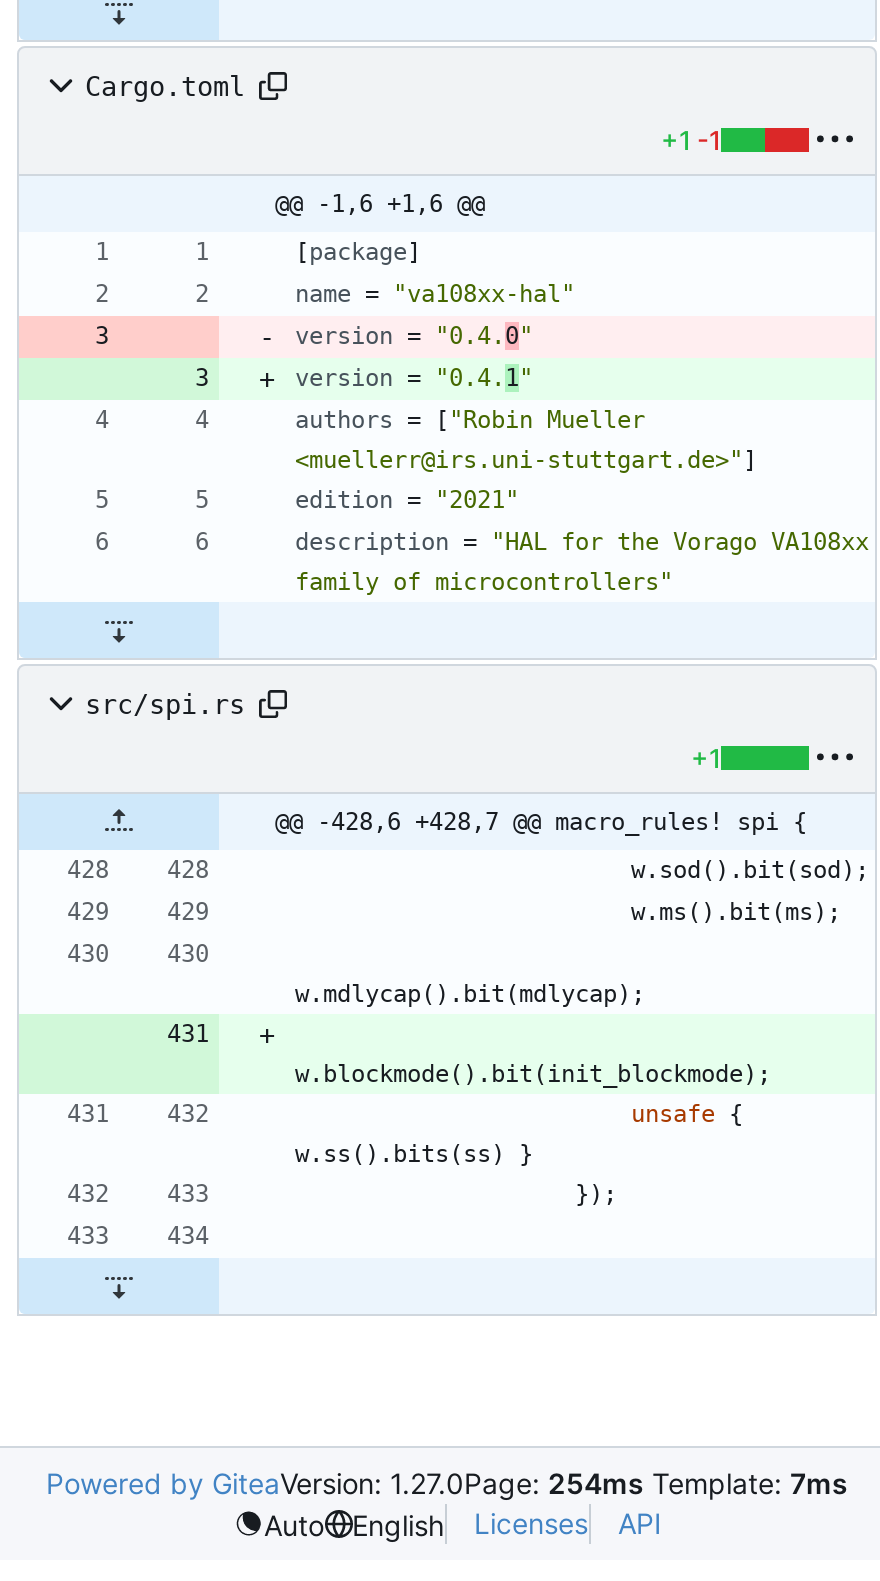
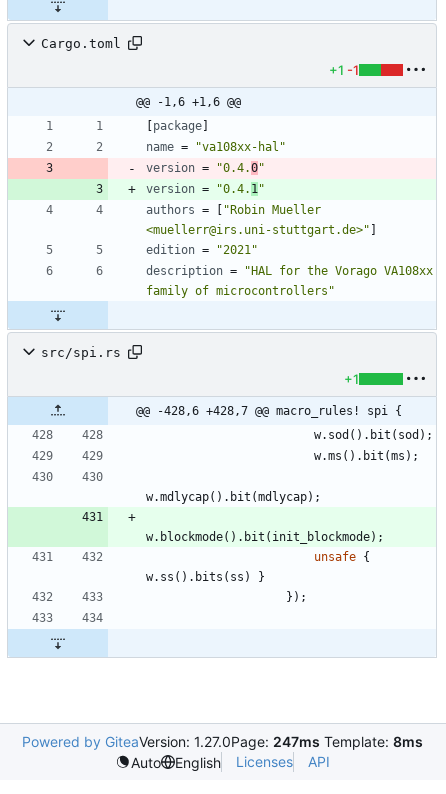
- Powered by GiteaVersion: 1.27.0Page: 254ms Template: 7ms
+ Powered by GiteaVersion: 1.27.0Page: 247ms Template: 8ms
